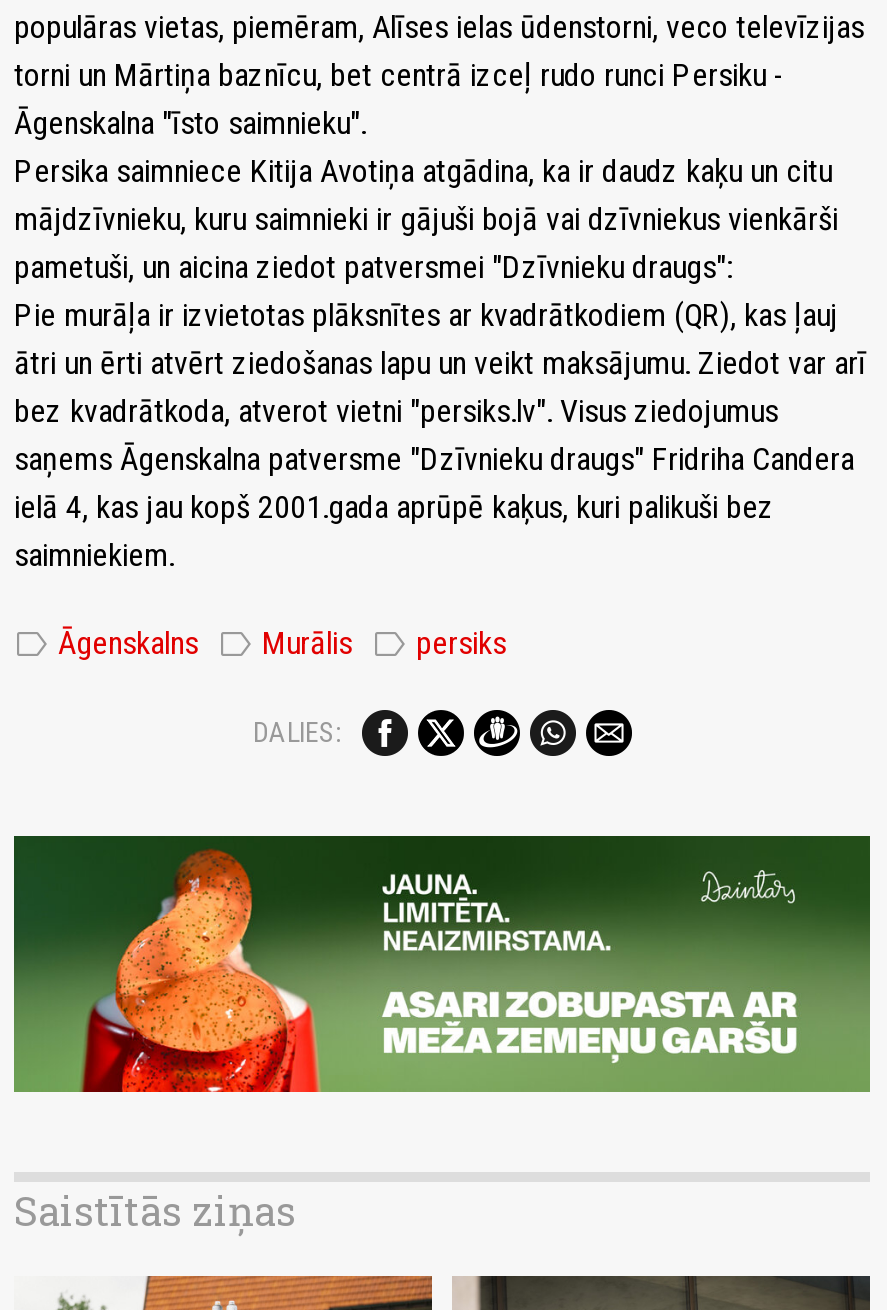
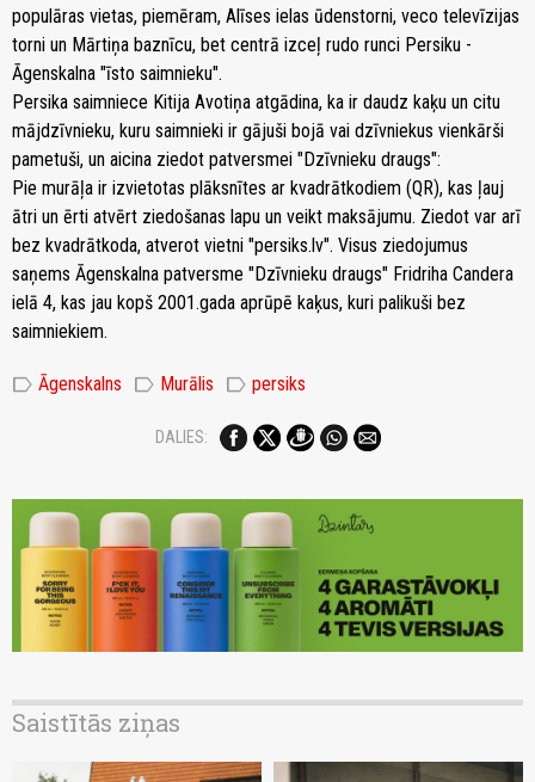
- [image]
+ [image]
